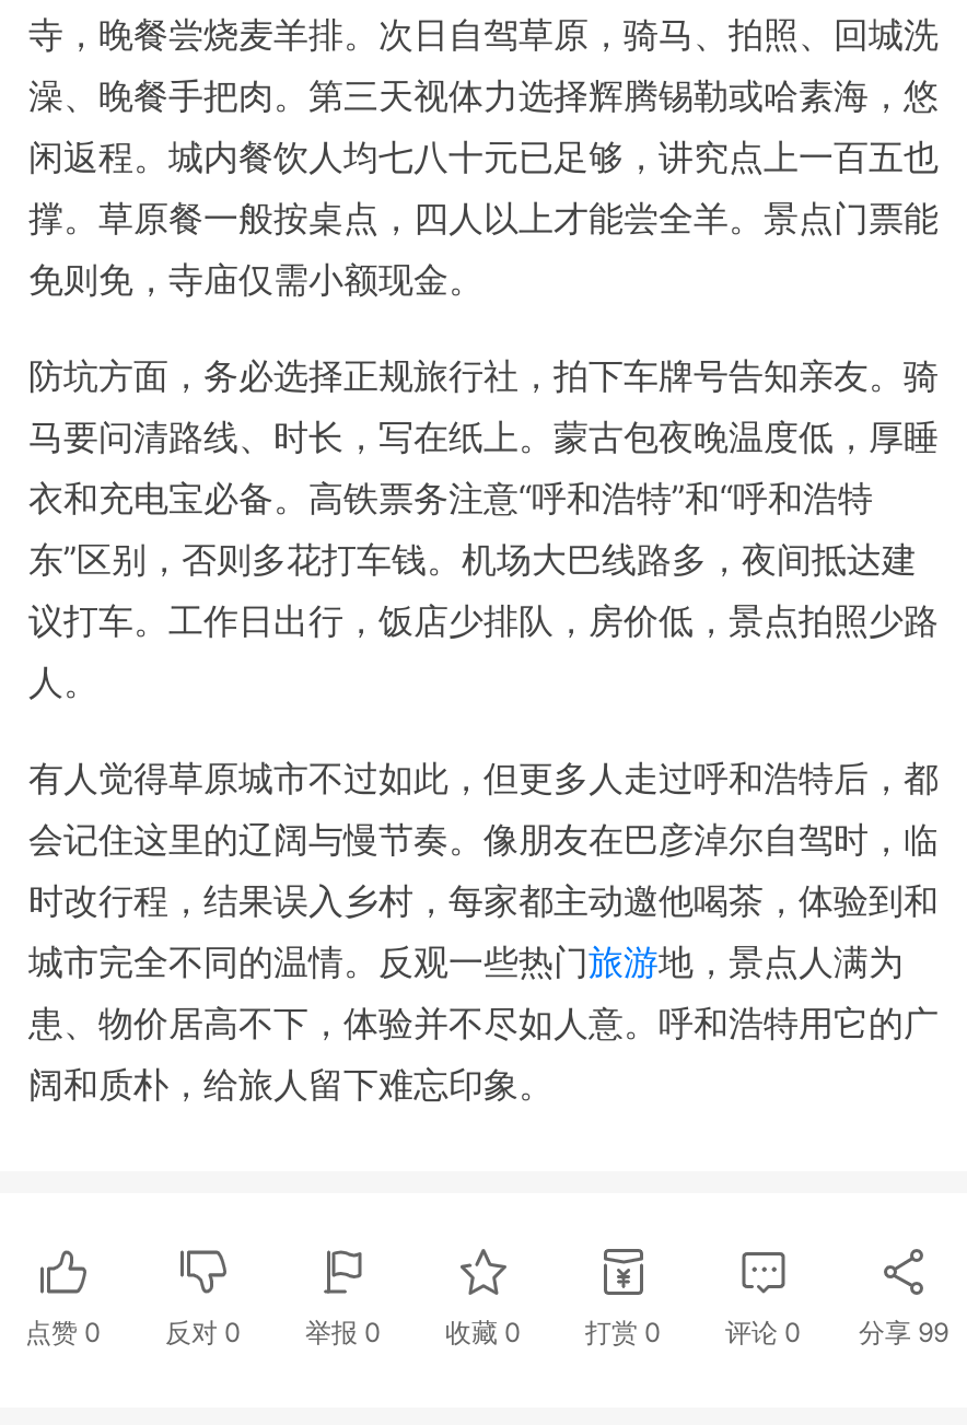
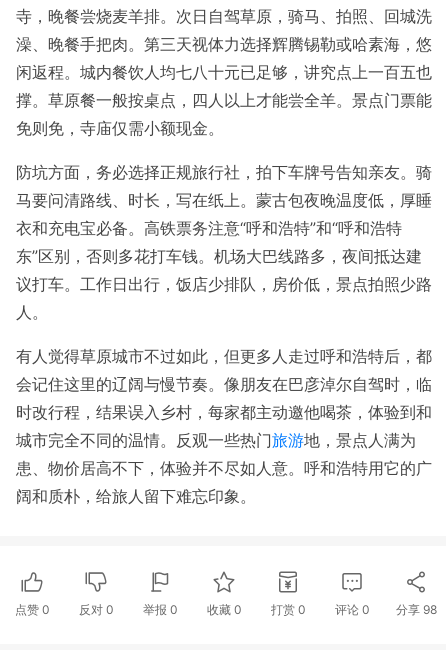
- 点赞0 反对0 举报 0 收藏 0 打赏0 评论0 分享99
+ 点赞0 反对0 举报 0 收藏 0 打赏0 评论0 分享98
